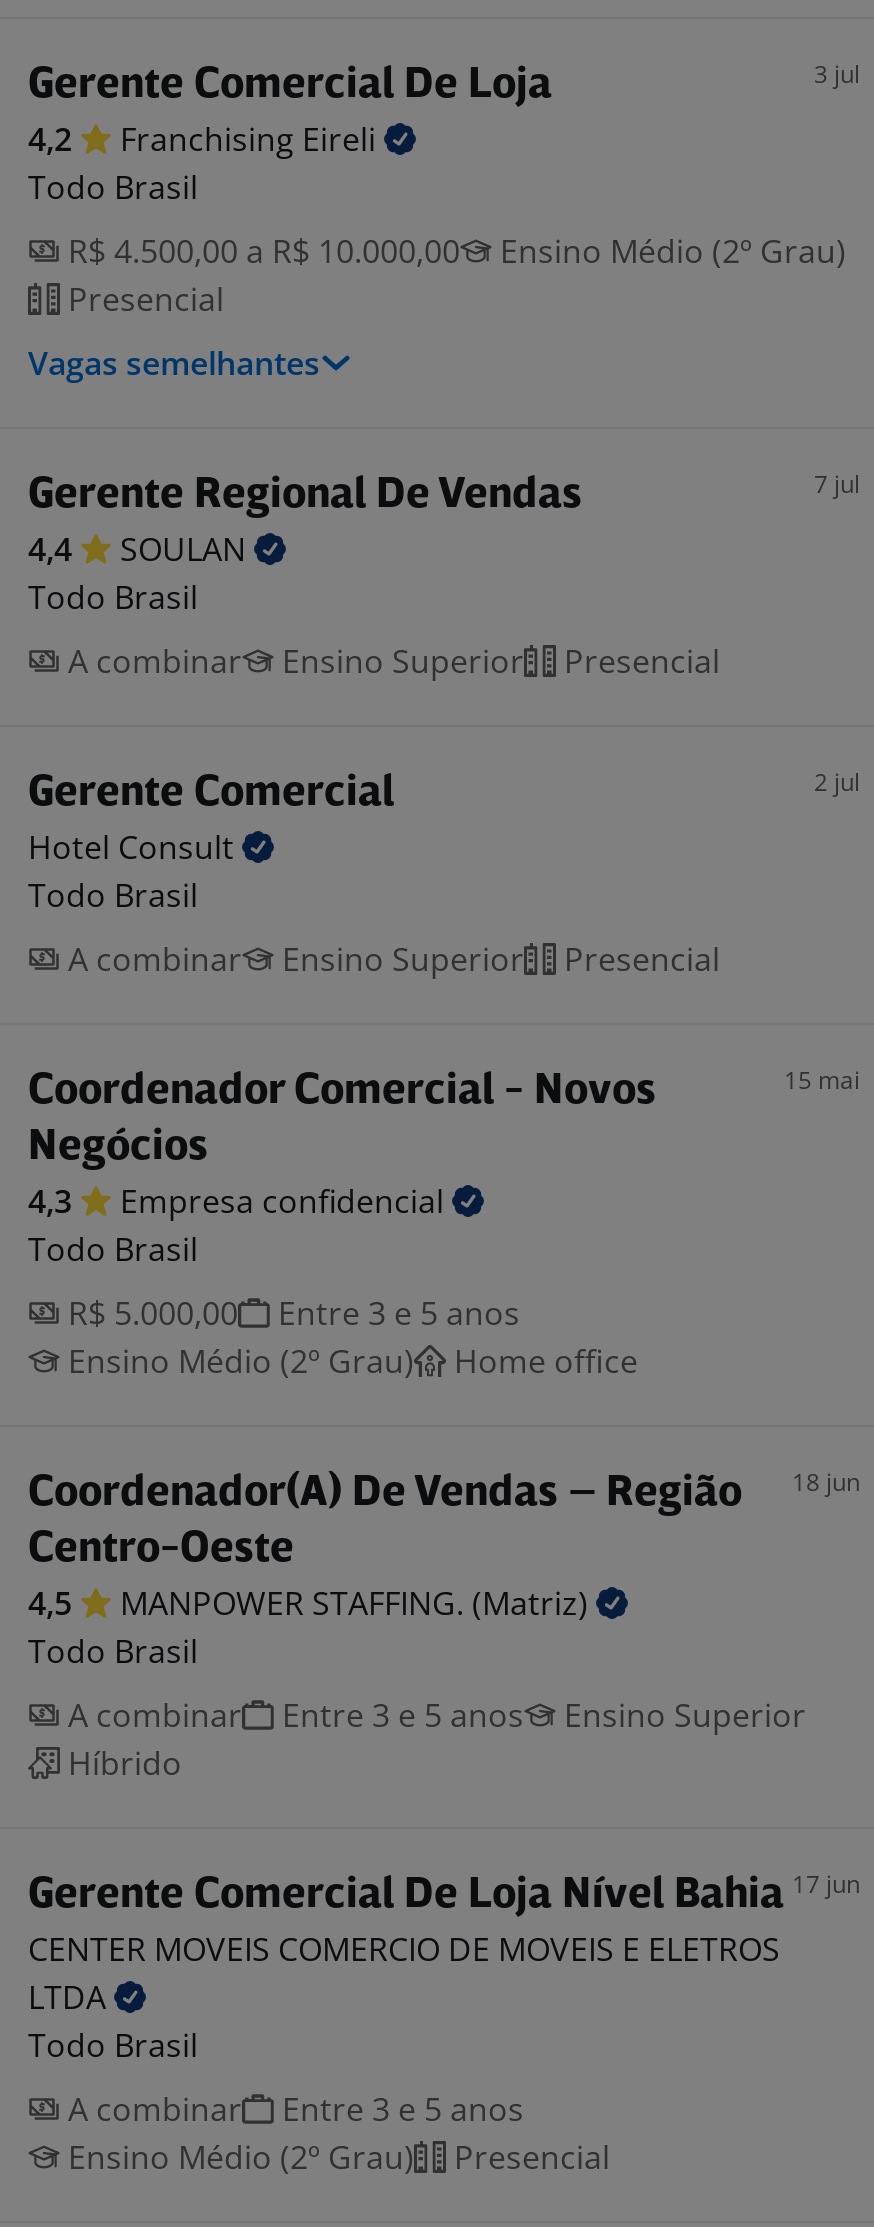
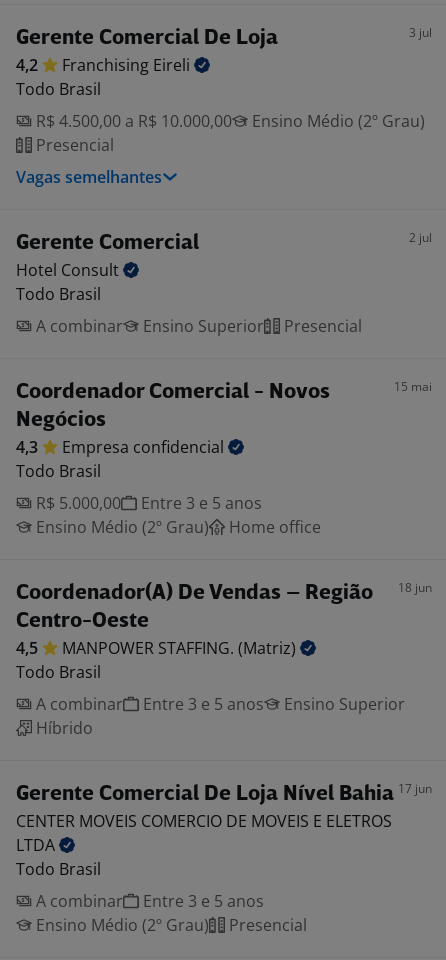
- Gerente Regional De Vendas
- 7 jul
- 4,4
- SOULAN
- Todo Brasil
- A combinar
- Ensino Superior
- Presencial
